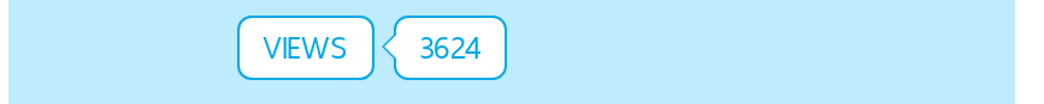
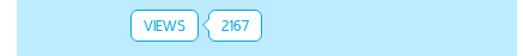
- VIEWS 3624
+ VIEWS 2167
